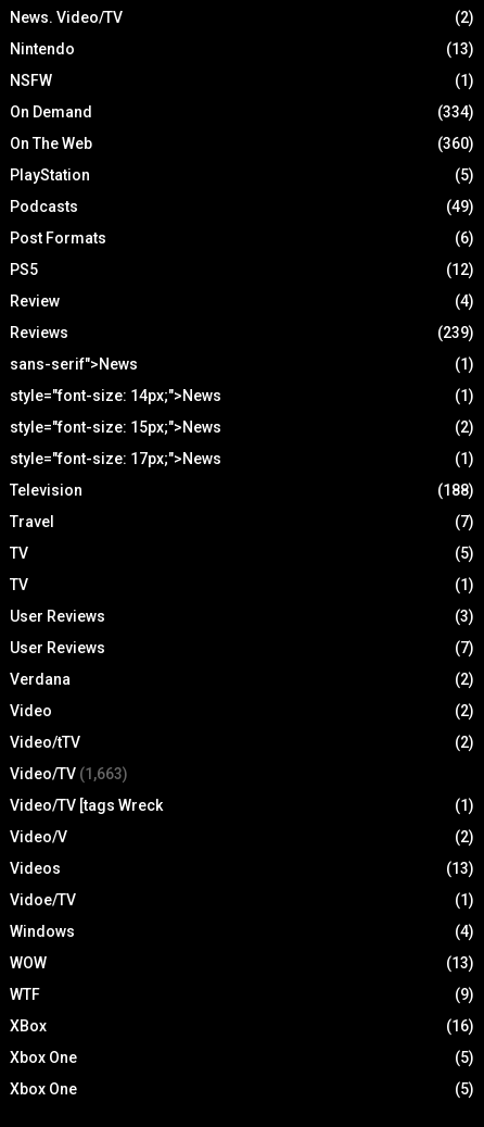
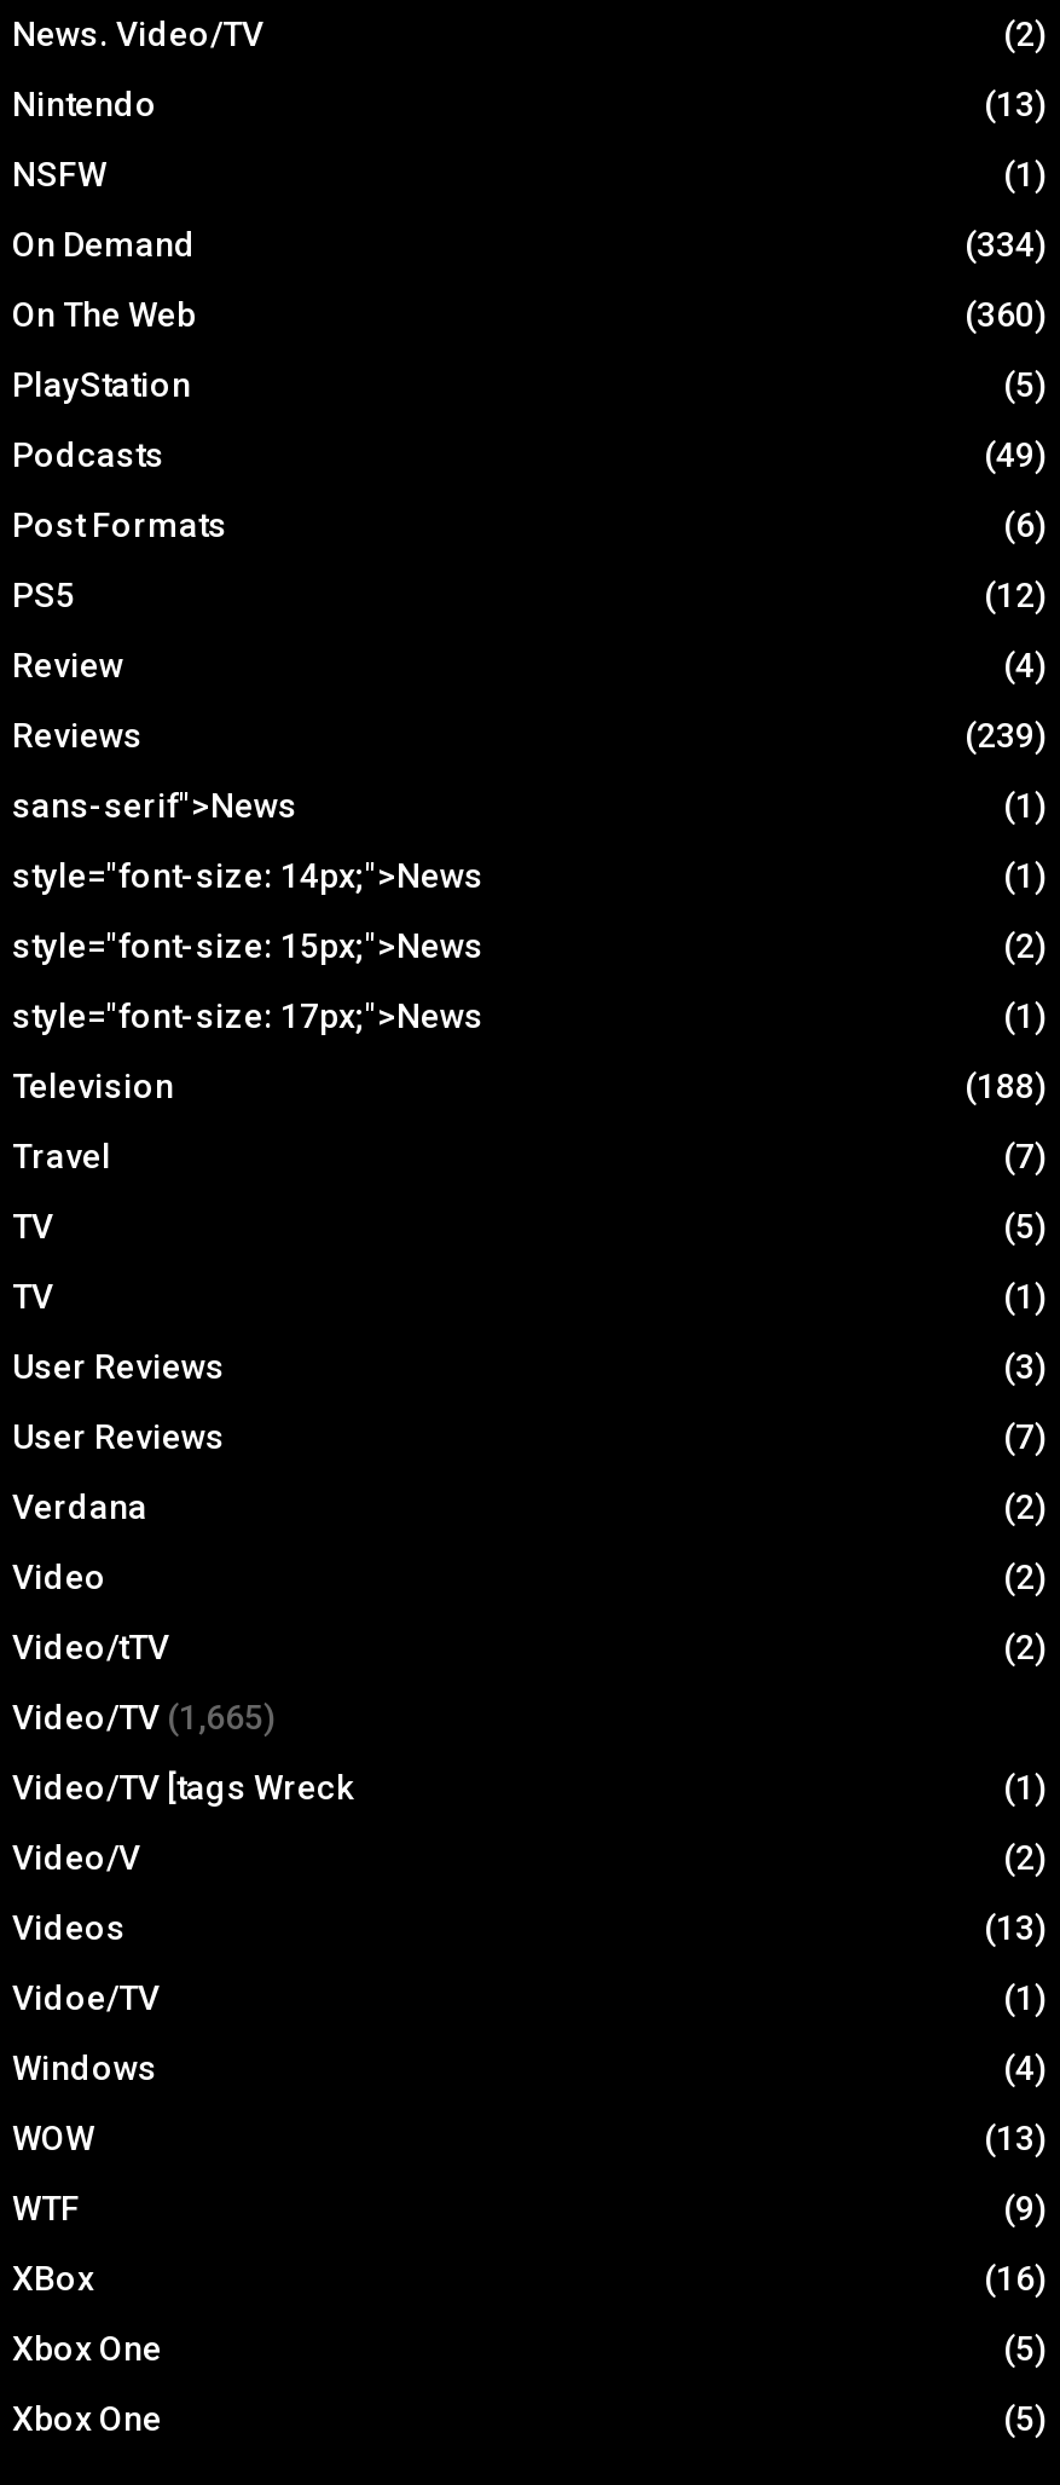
- Video/TV (1,663)
+ Video/TV (1,665)
